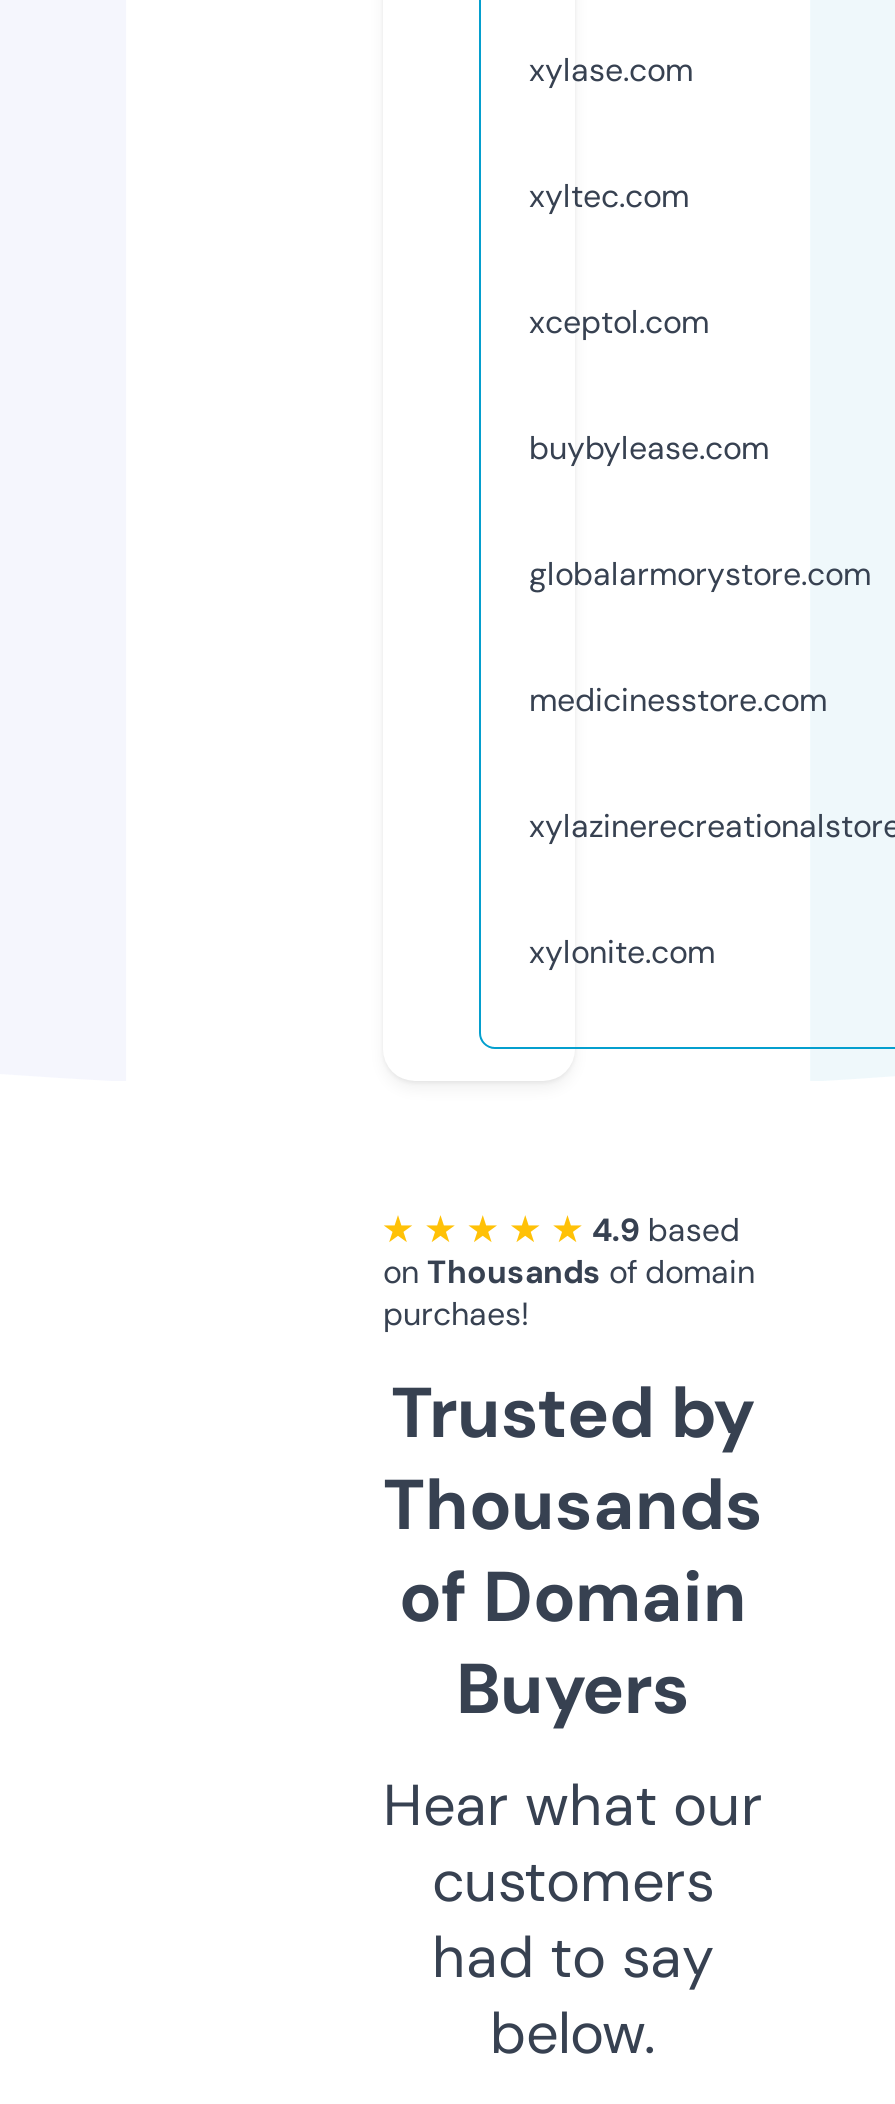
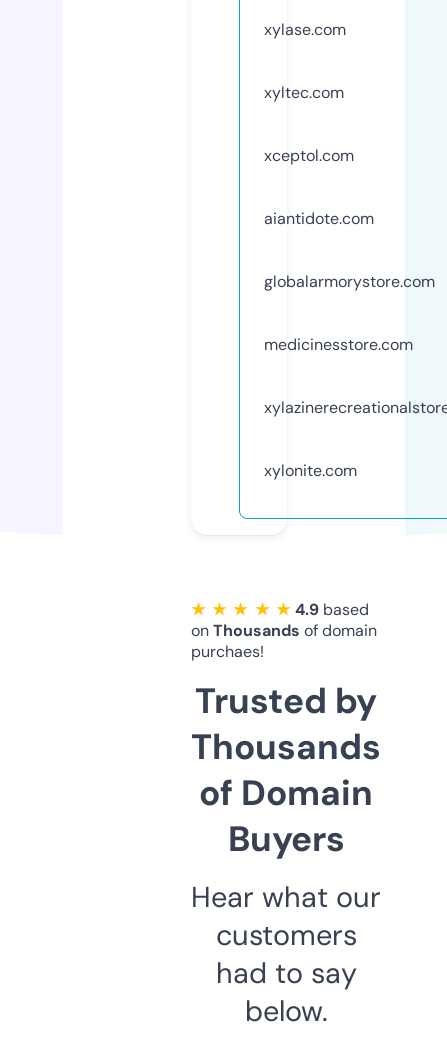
- buybylease.com
+ aiantidote.com
